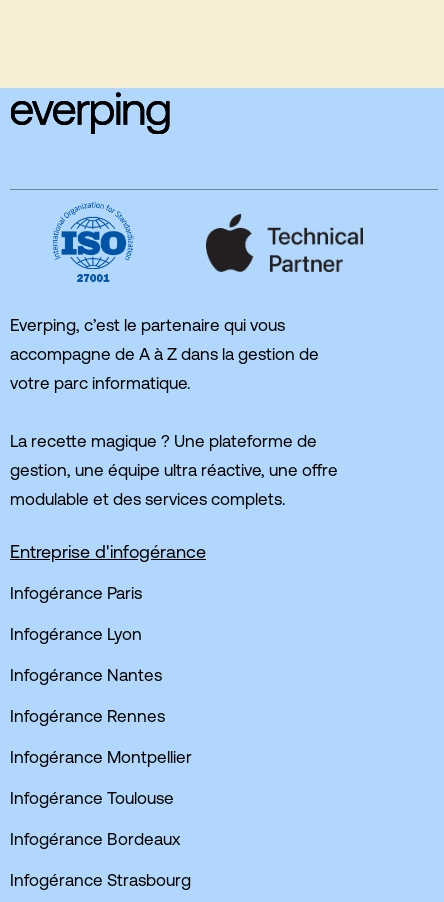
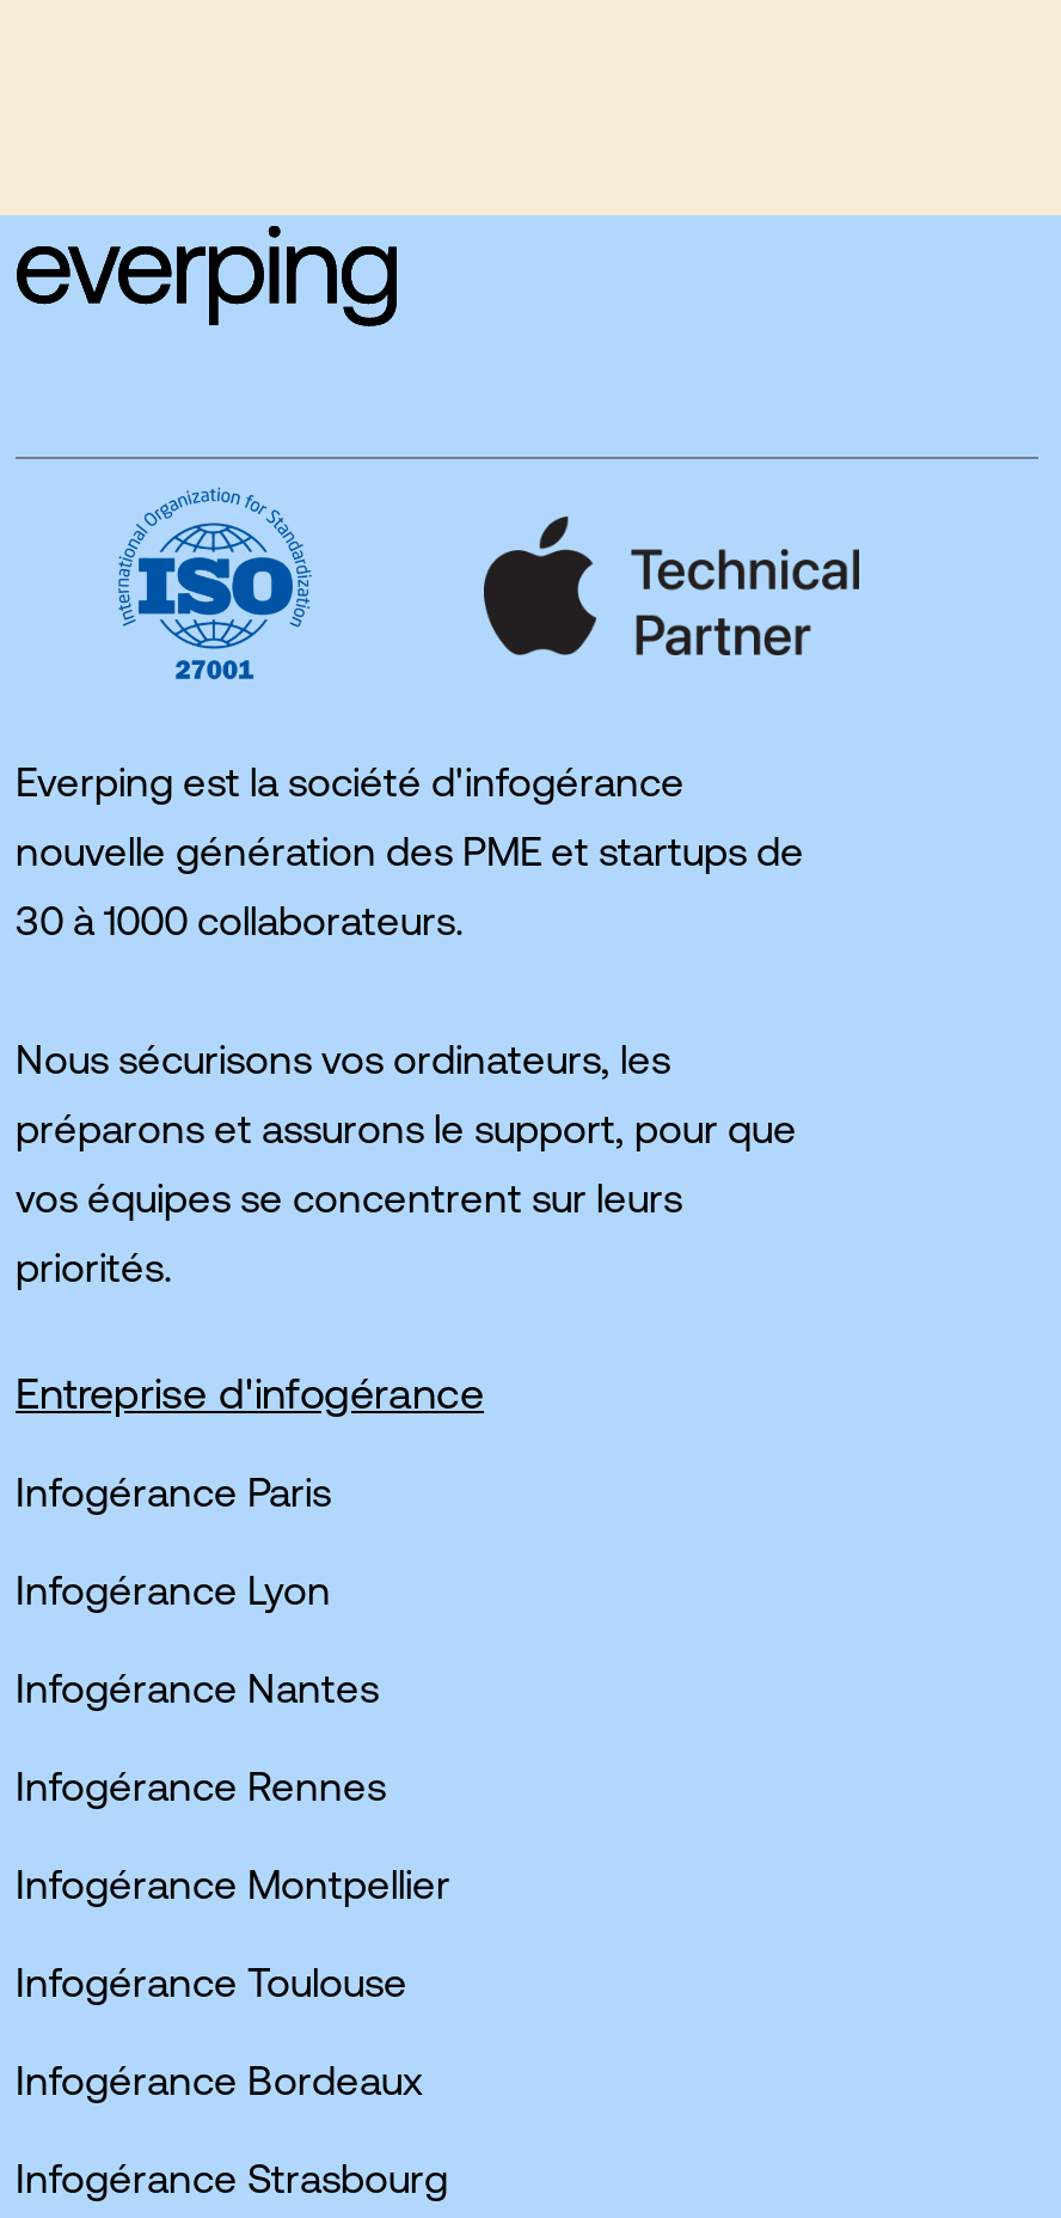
- Everping, c’est le partenaire qui vous
- accompagne de A à Z dans la gestion de
- votre parc informatique.
- La recette magique ? Une plateforme de
- gestion, une équipe ultra réactive, une offre
- modulable et des services complets.
+ Everping est la société d'infogérance
+ nouvelle génération des PME et startups de
+ 30 à 1000 collaborateurs.
+ Nous sécurisons vos ordinateurs, les
+ préparons et assurons le support, pour que
+ vos équipes se concentrent sur leurs
+ priorités.
